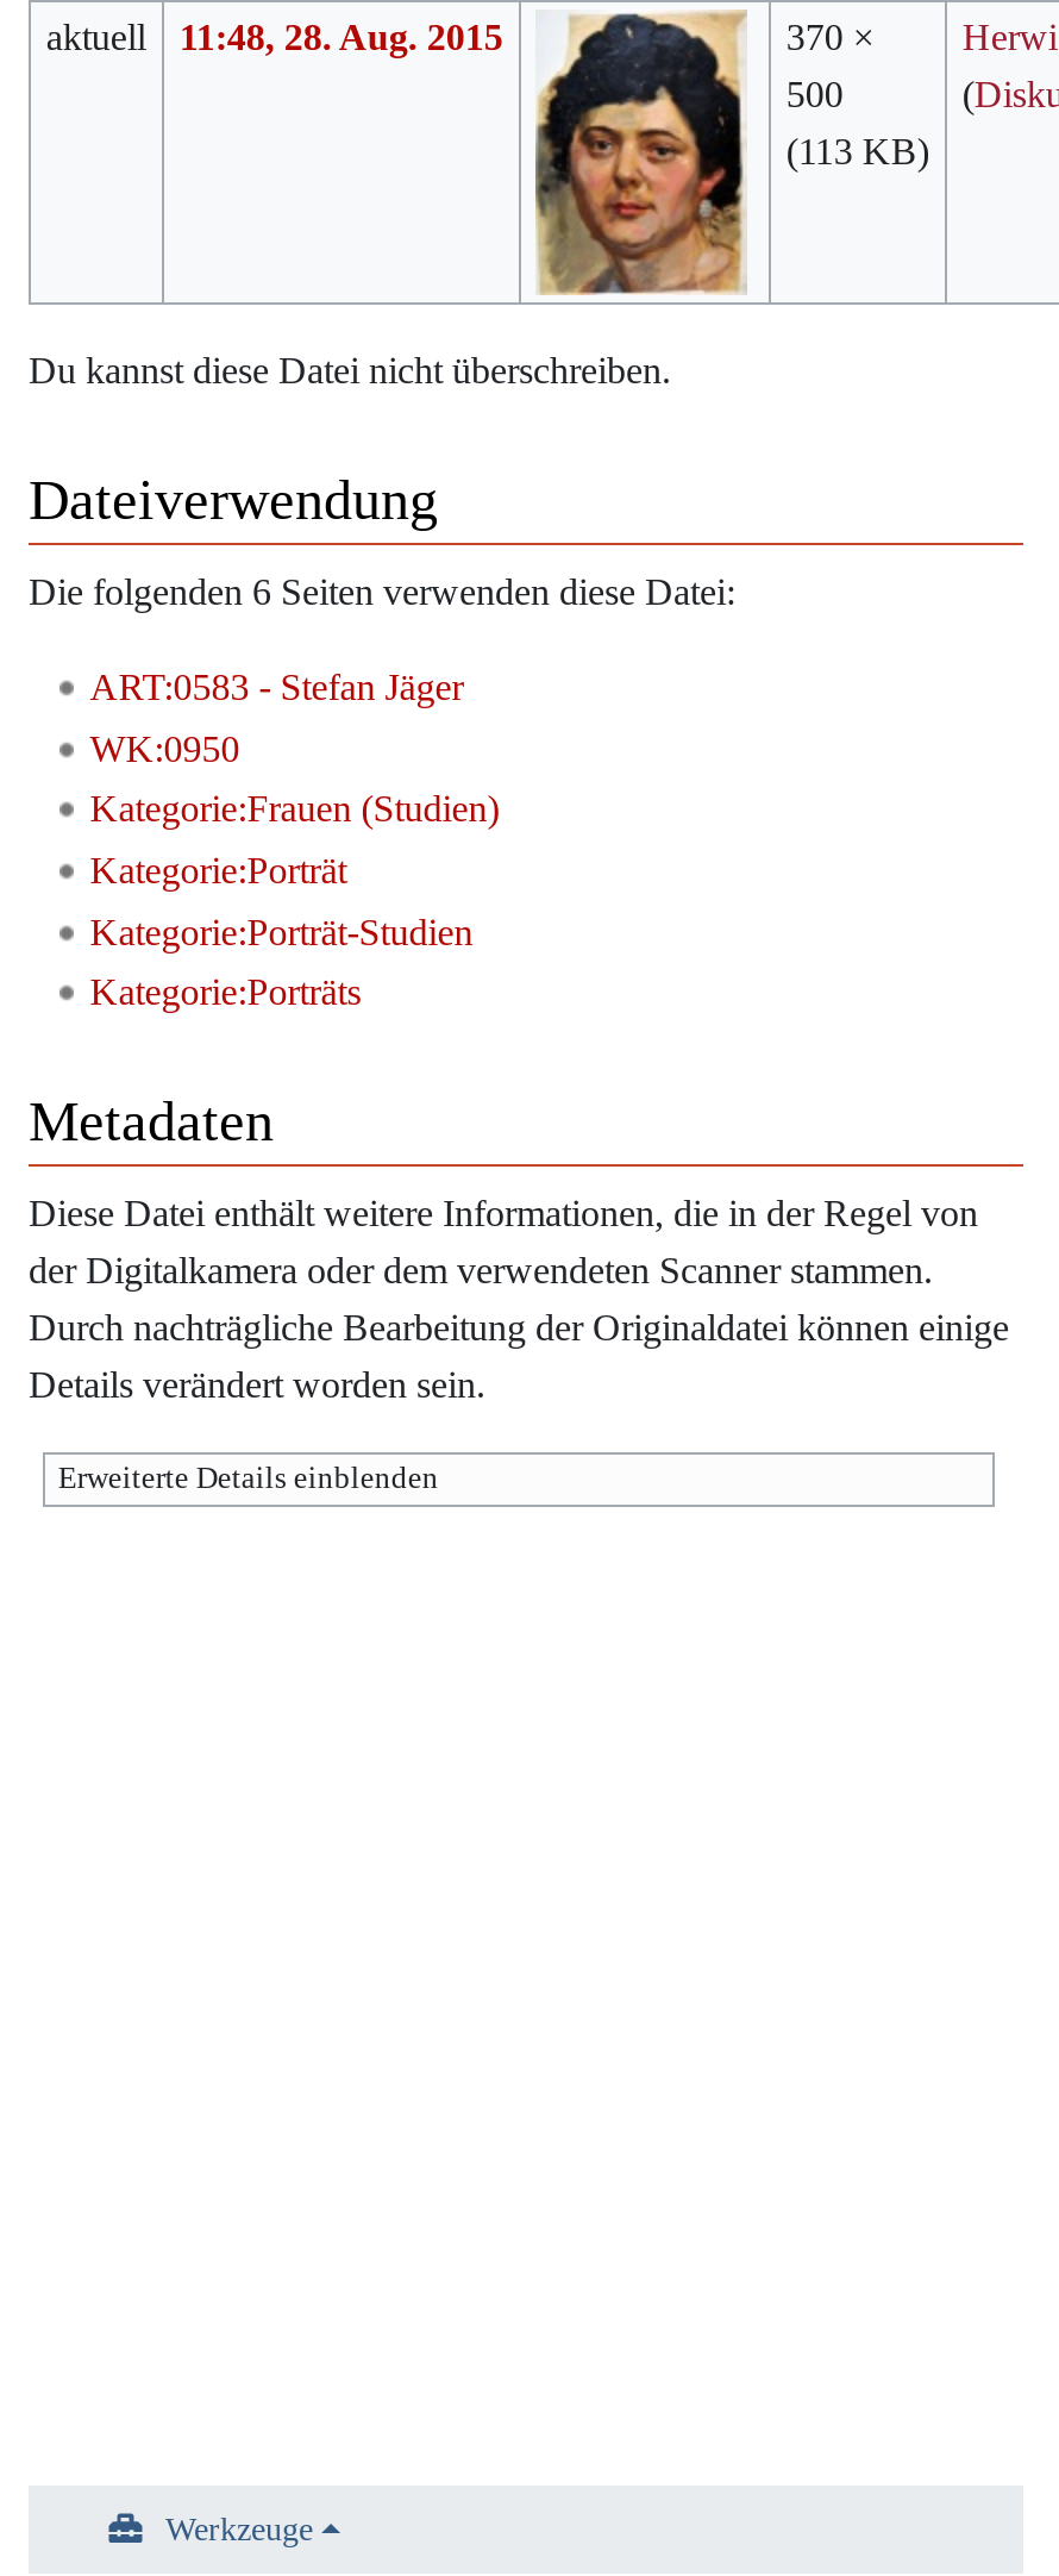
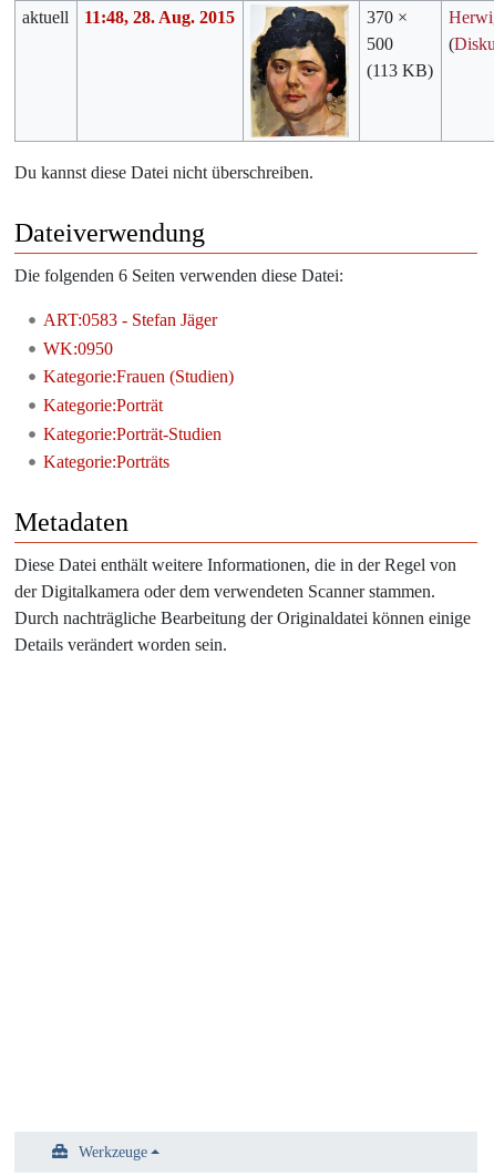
- Erweiterte Details einblenden
